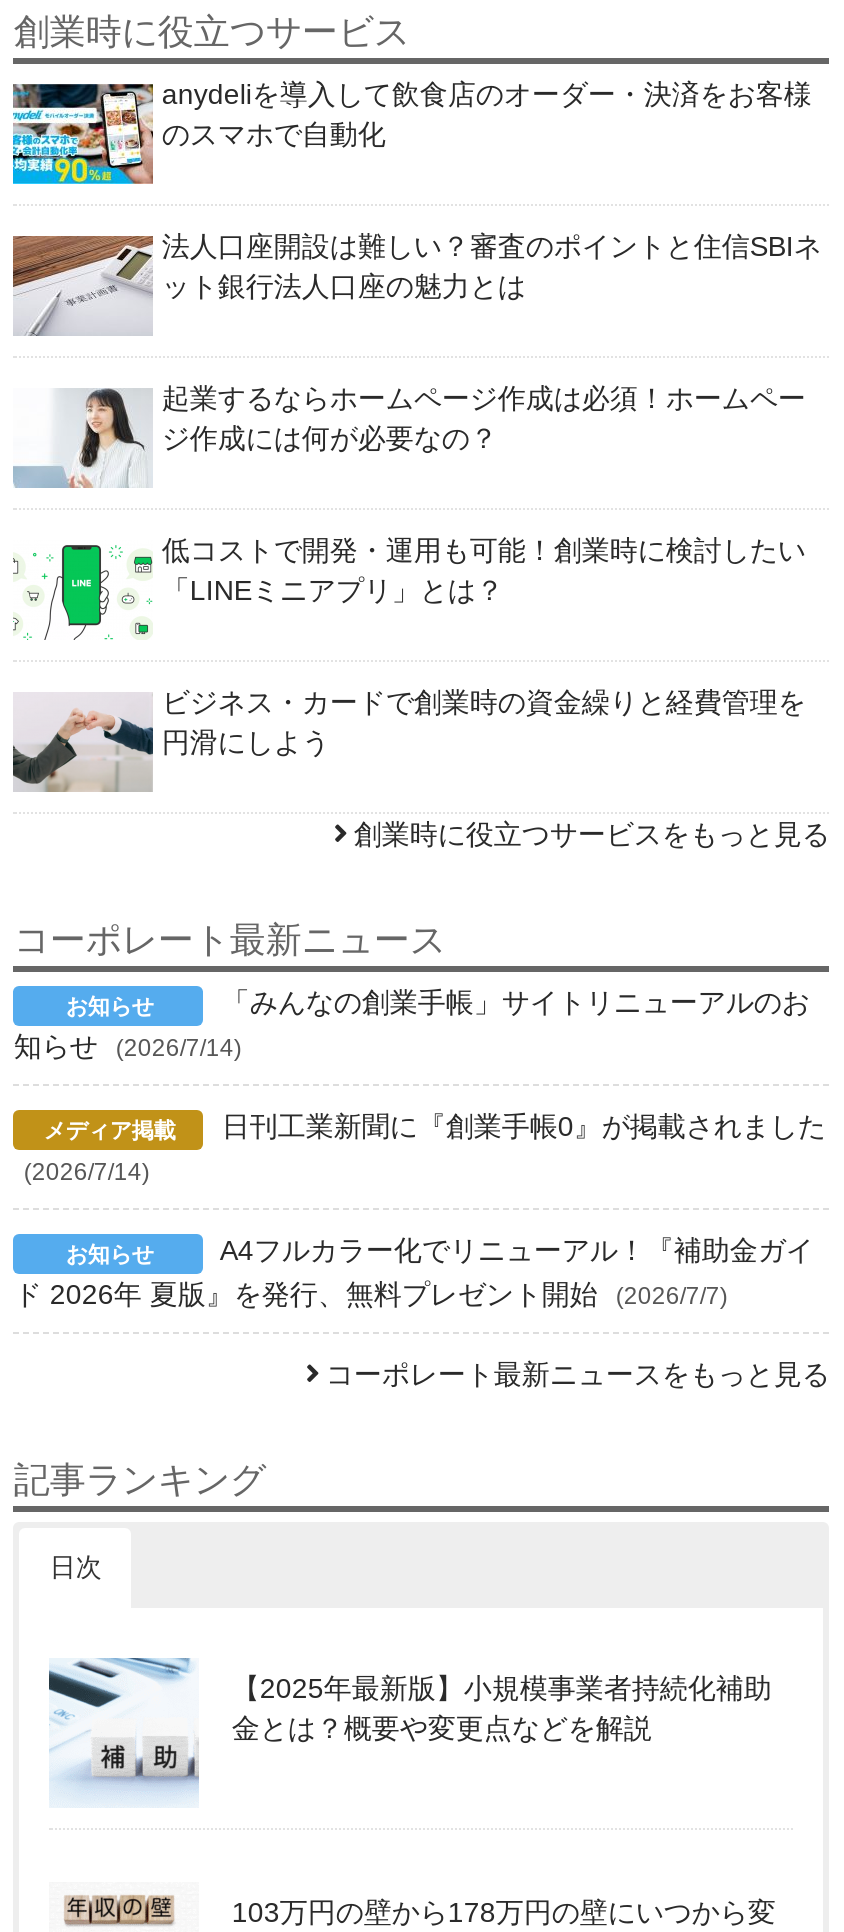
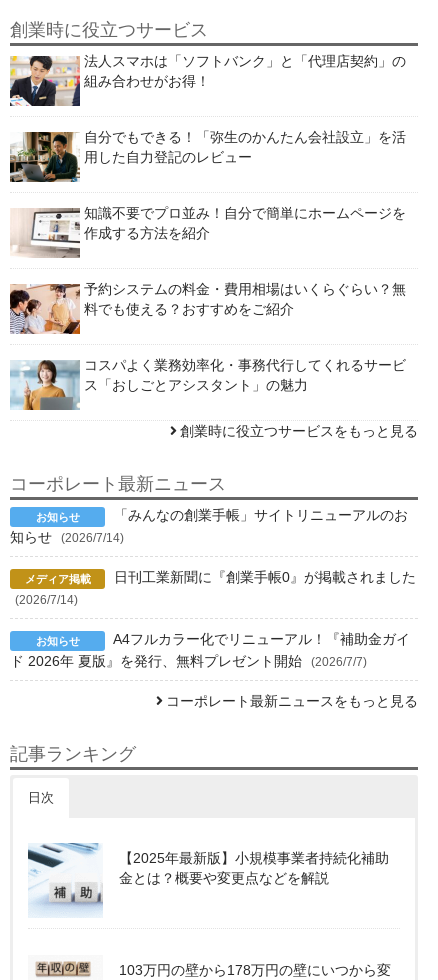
- [image]
- anydeliを導入して飲食店のオーダー・決済をお客様
- のスマホで自動化
+ [image]
+ 法人スマホは「ソフトバンク」と「代理店契約」の
+ 組み合わせがお得！

- [image]
- 法人口座開設は難しい？審査のポイントと住信SBIネ
- ット銀行法人口座の魅力とは
+ [image]
+ 自分でもできる！「弥生のかんたん会社設立」を活
+ 用した自力登記のレビュー

- [image]
- 起業するならホームページ作成は必須！ホームペー
- ジ作成には何が必要なの？
+ [image]
+ 知識不要でプロ並み！自分で簡単にホームページを
+ 作成する方法を紹介

- [image]
- 低コストで開発・運用も可能！創業時に検討したい
- 「LINEミニアプリ」とは？
+ [image]
+ 予約システムの料金・費用相場はいくらぐらい？無
+ 料でも使える？おすすめをご紹介

- [image]
- ビジネス・カードで創業時の資金繰りと経費管理を
- 円滑にしよう
+ [image]
+ コスパよく業務効率化・事務代行してくれるサービ
+ ス「おしごとアシスタント」の魅力
